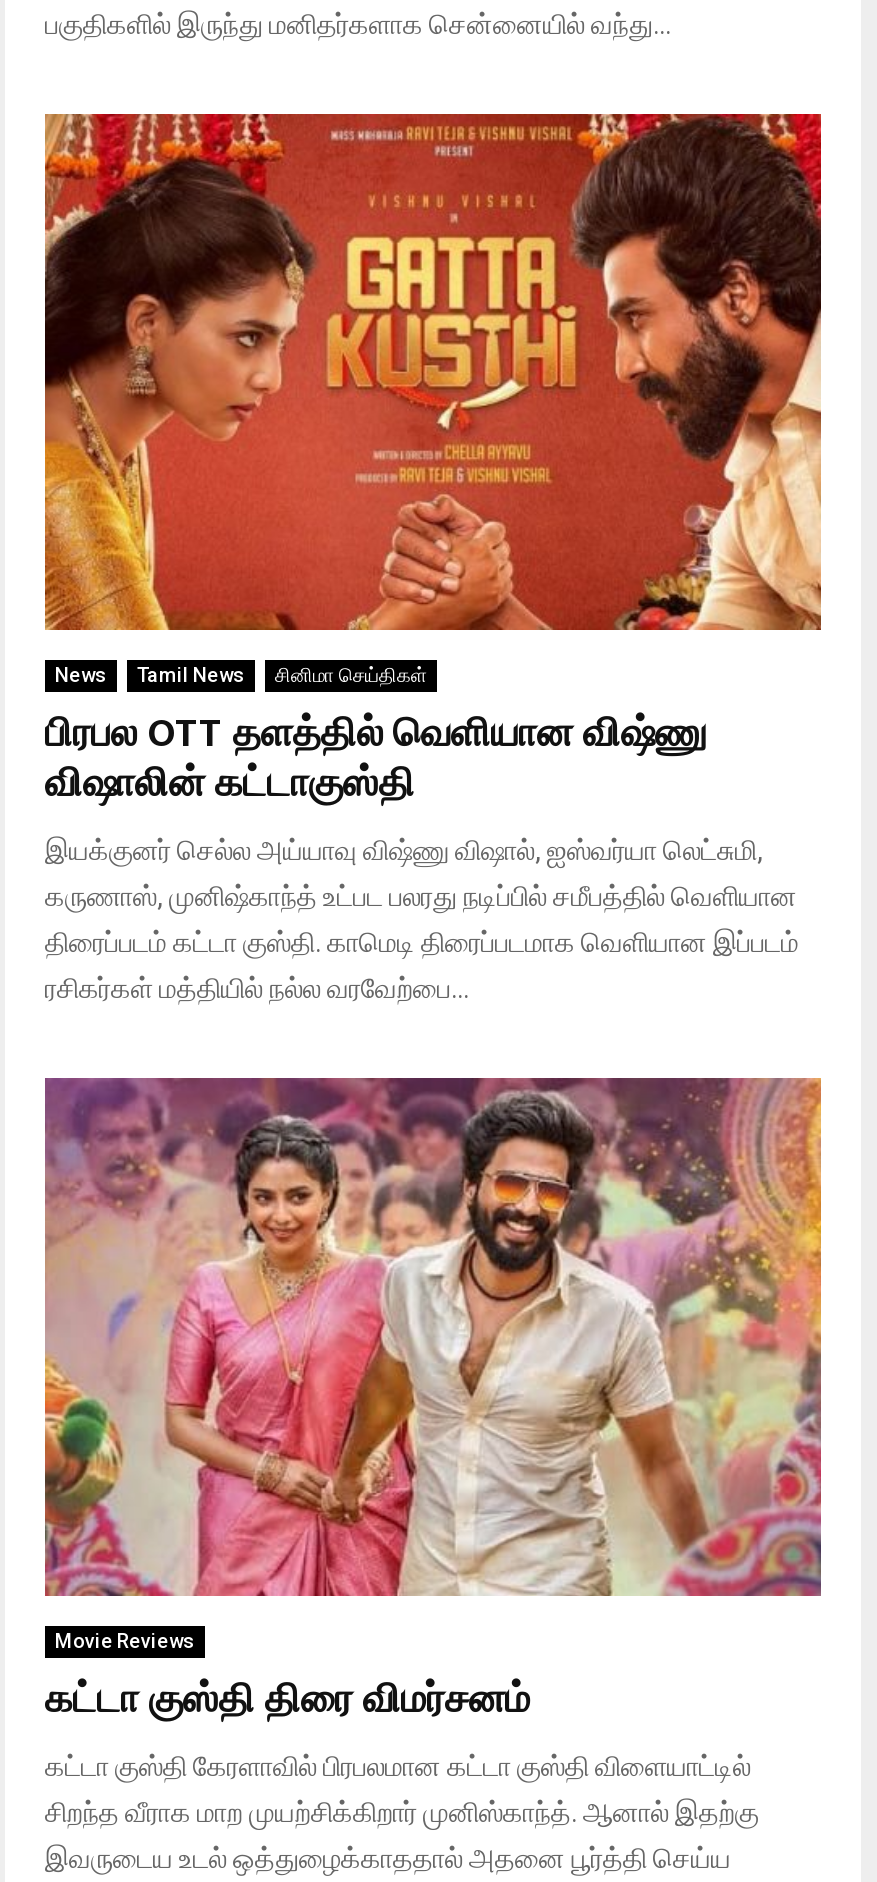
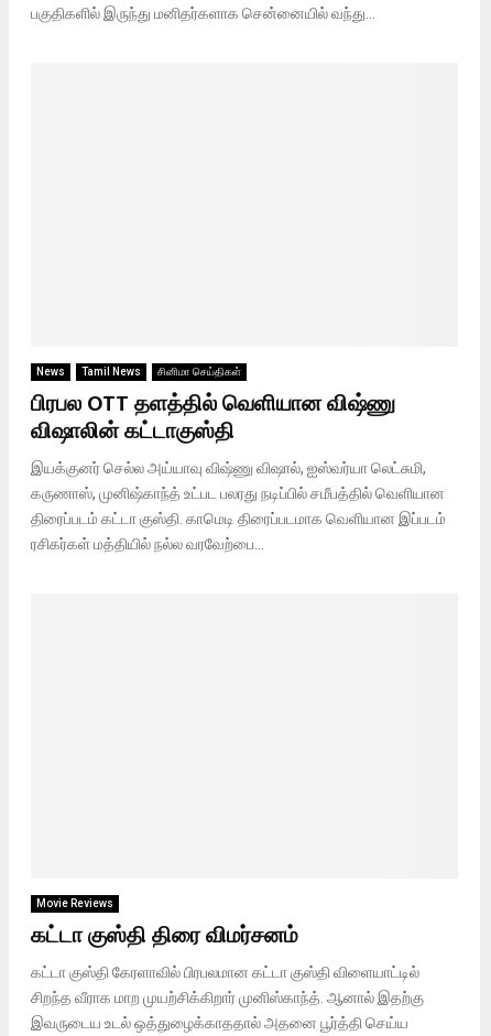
- [image]

- [image]
